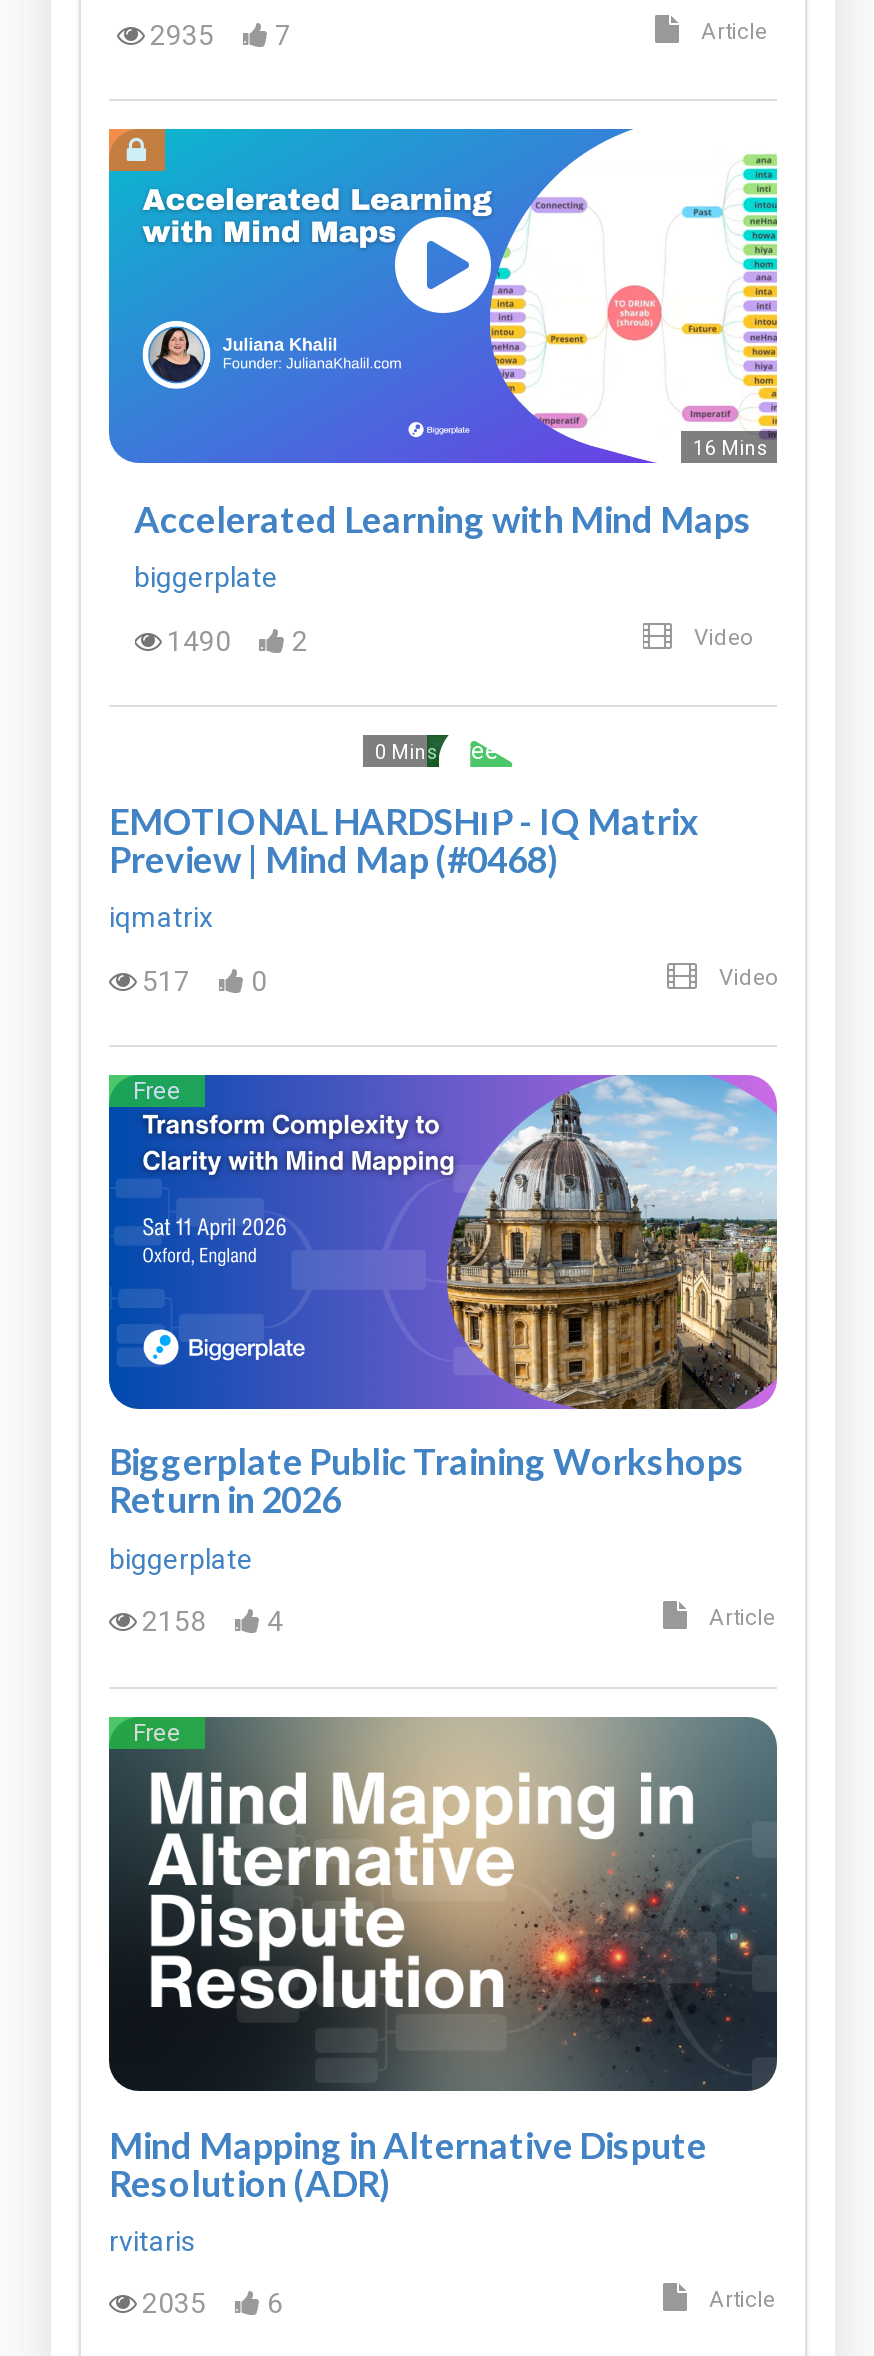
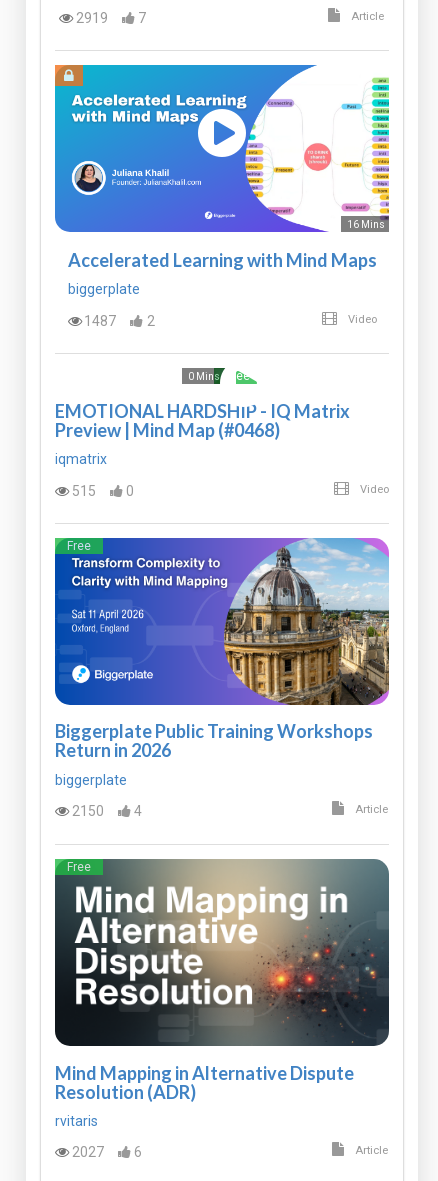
- 2935 7
+ 2919 7

- 1490 2
+ 1487 2

- 517 0
+ 515 0

- 2158 4
+ 2150 4

- 2035 6
+ 2027 6
